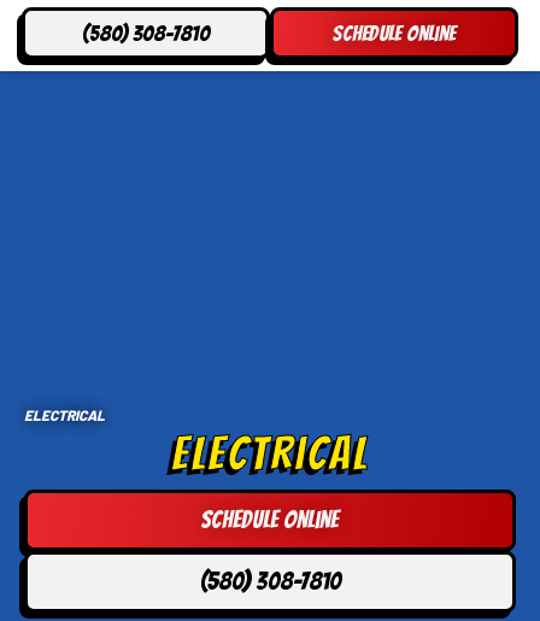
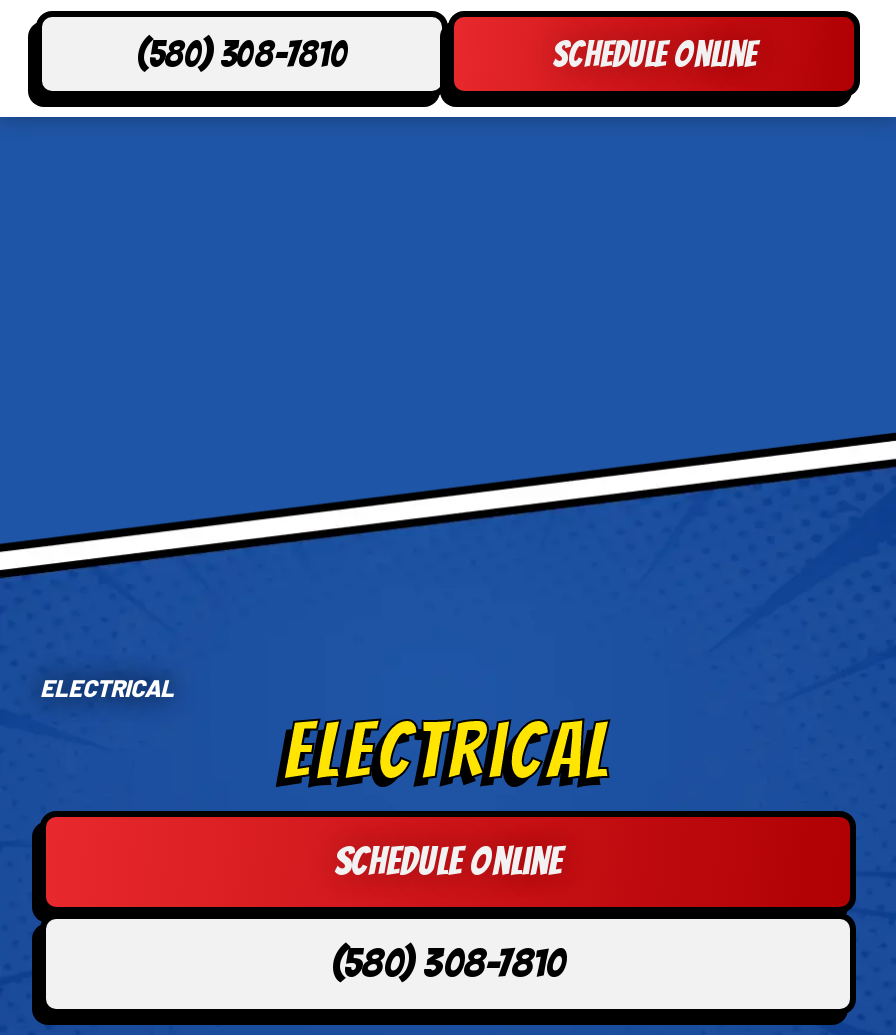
+ [image]
